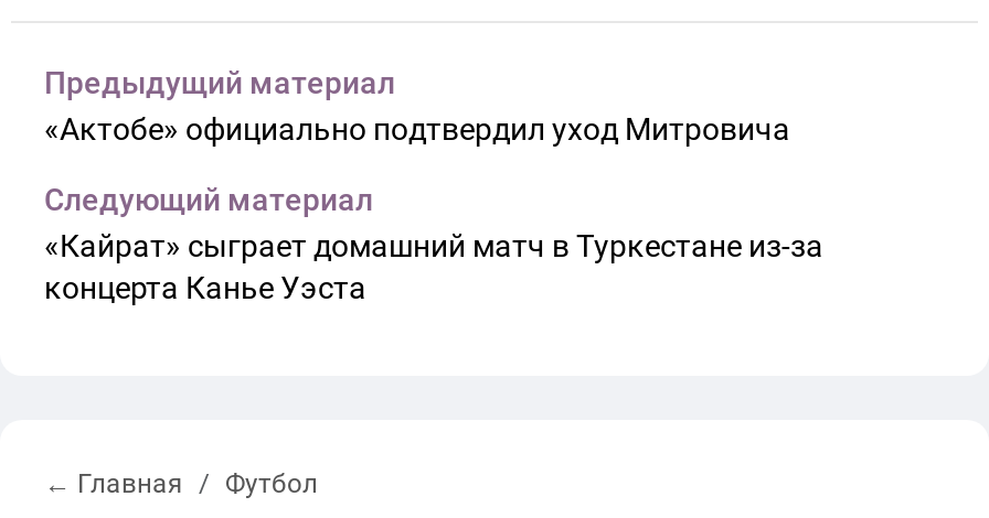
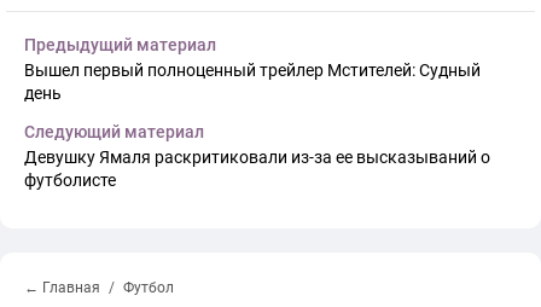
- «Актобе» официально подтвердил уход Митровича
+ Вышел первый полноценный трейлер Мстителей: Судный
+ день

- «Кайрат» сыграет домашний матч в Туркестане из-за
- концерта Канье Уэста
+ Девушку Ямаля раскритиковали из-за ее высказываний о
+ футболисте
